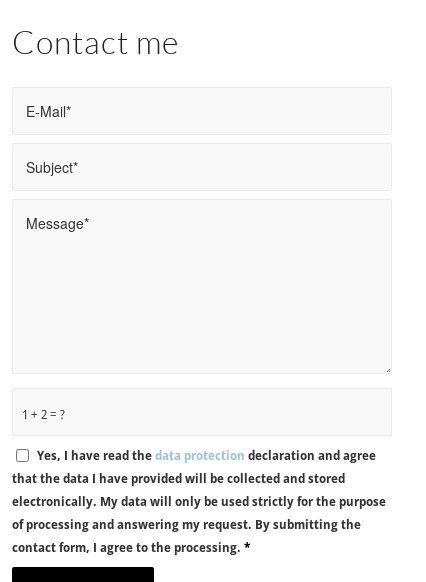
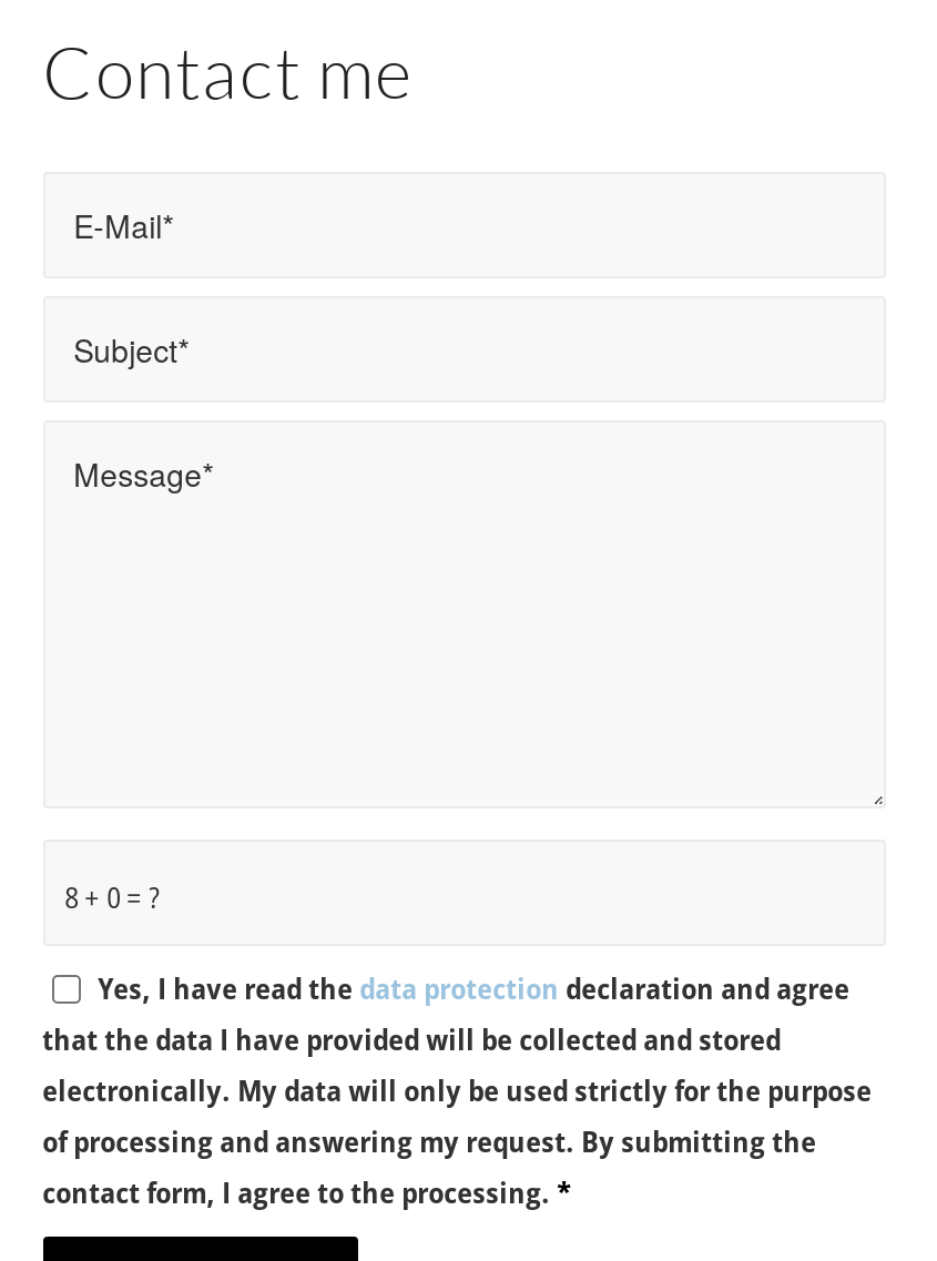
- 1 + 2 = ?
+ 8 + 0 = ?
